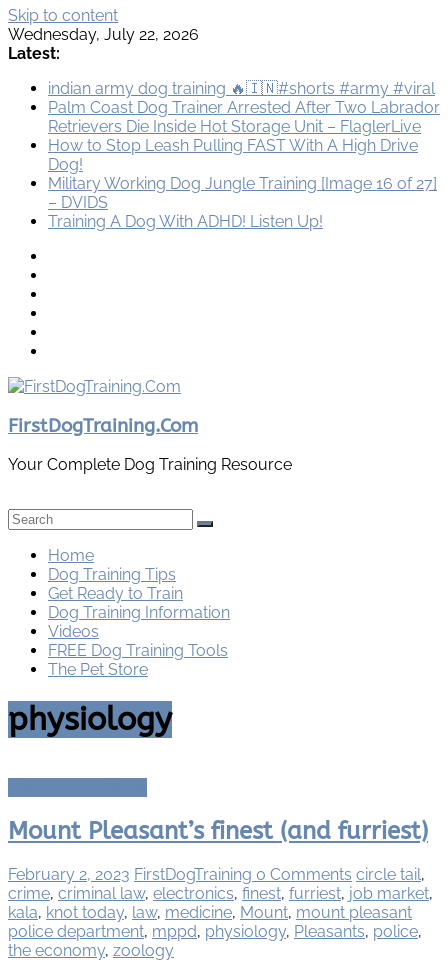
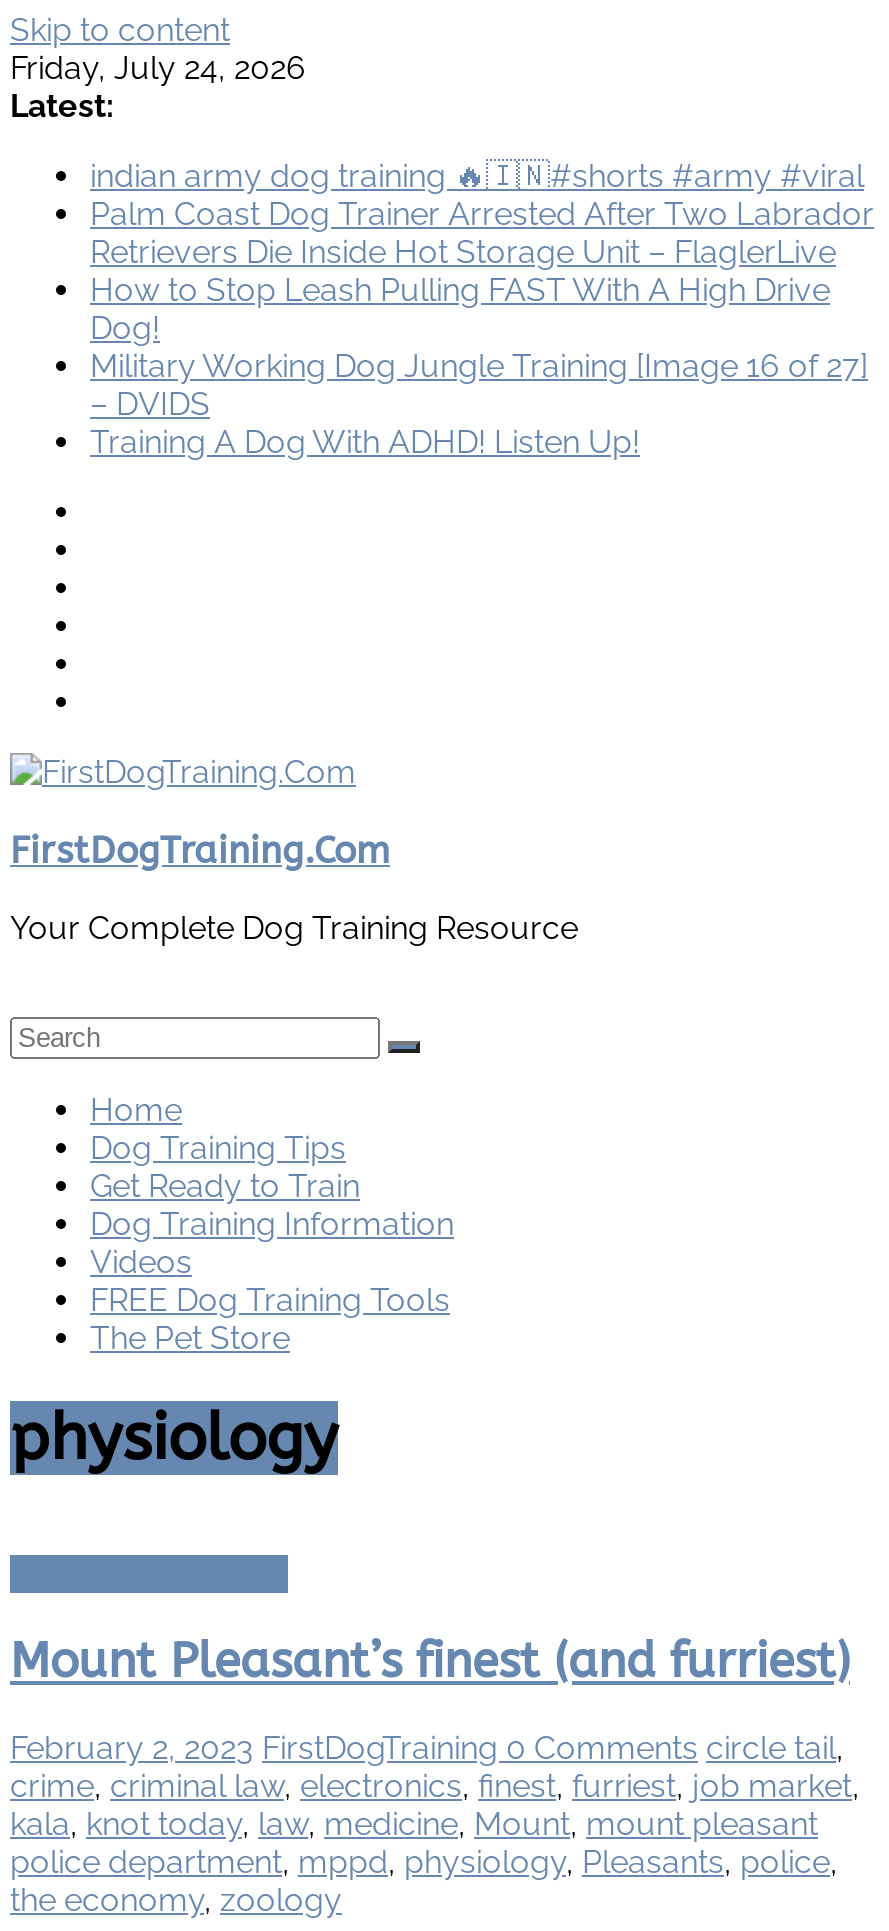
- Wednesday, July 22, 2026
+ Friday, July 24, 2026
